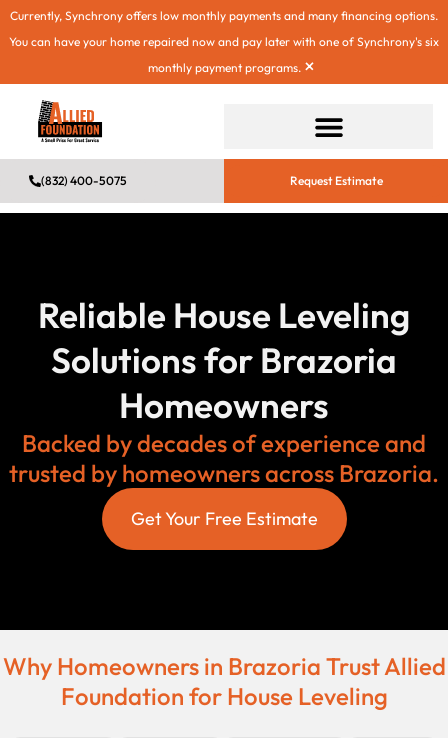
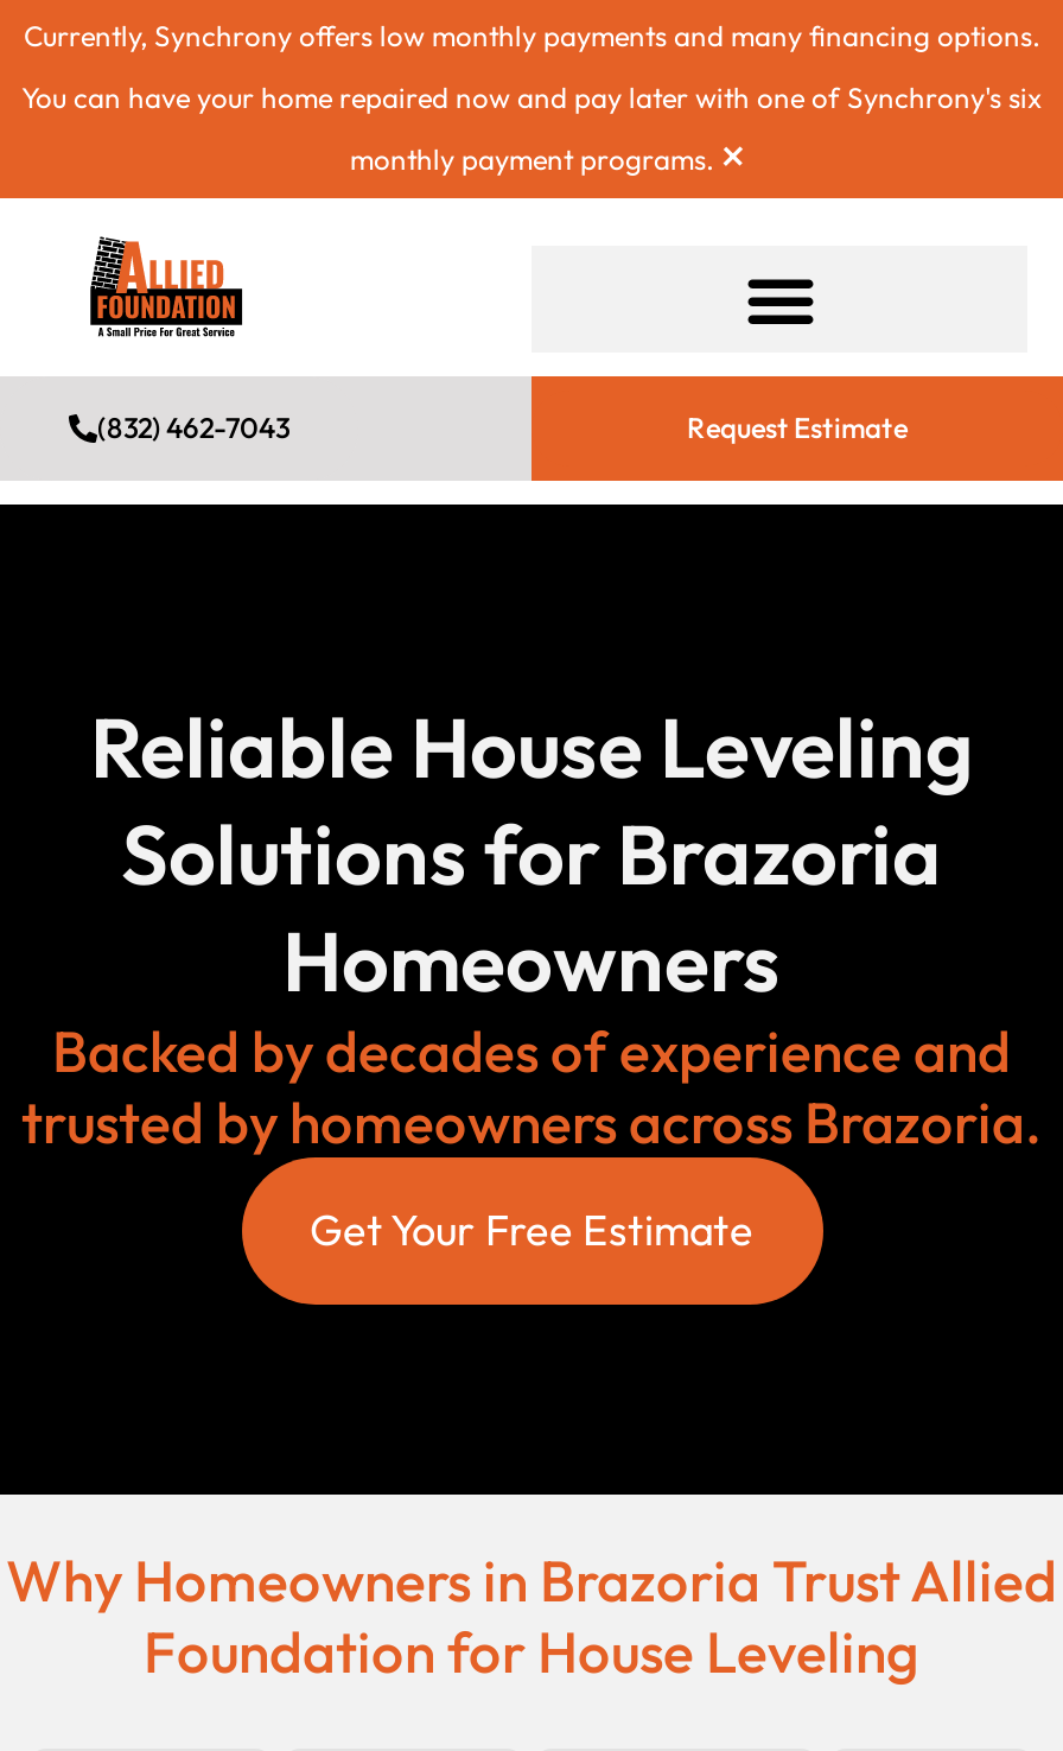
- (832) 400-5075
+ (832) 462-7043
